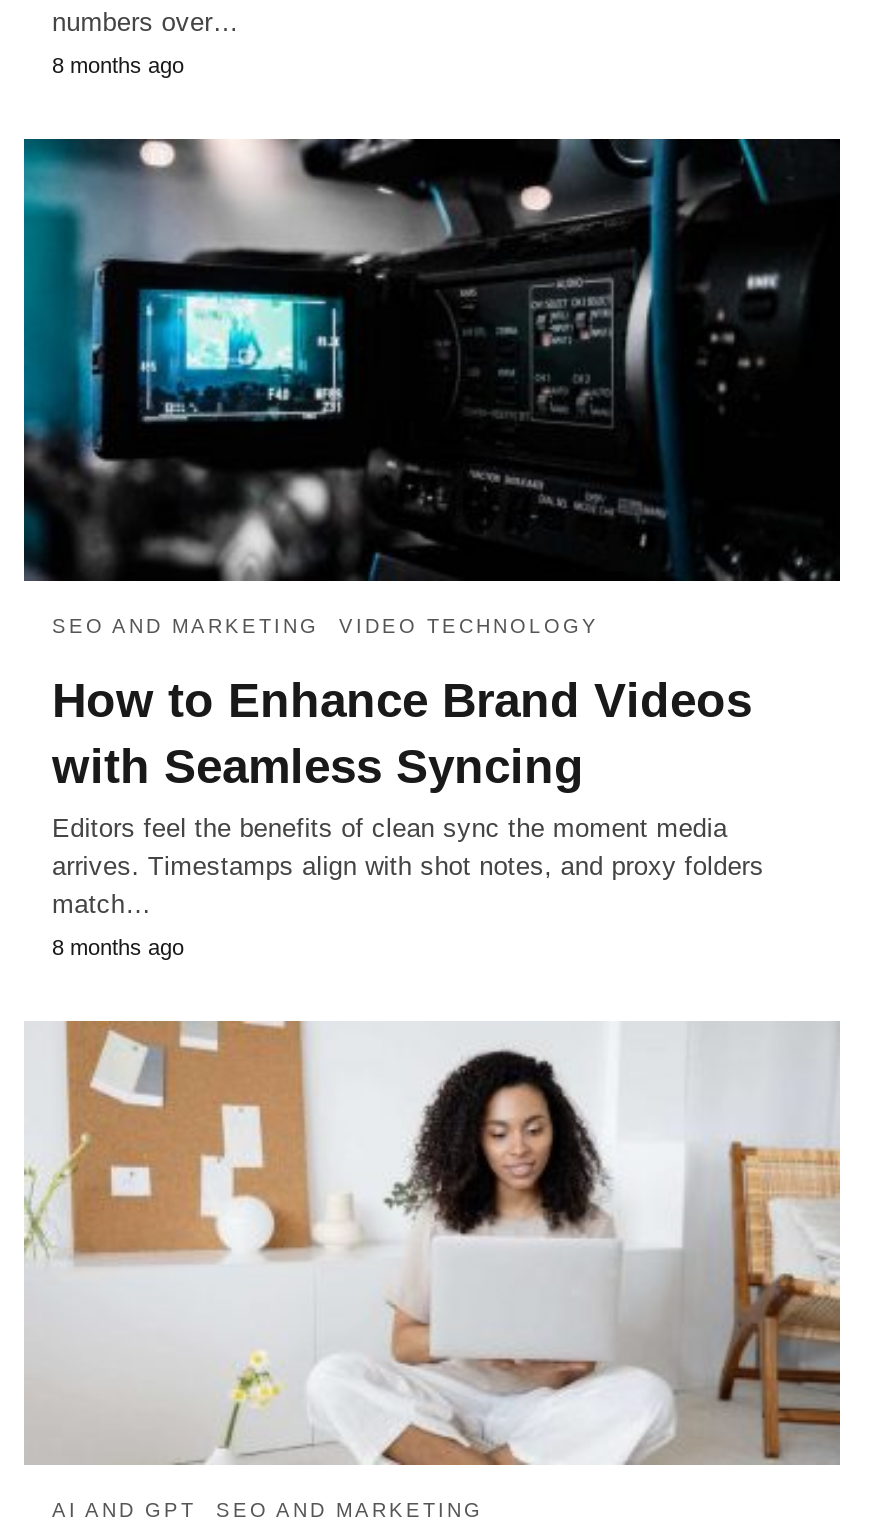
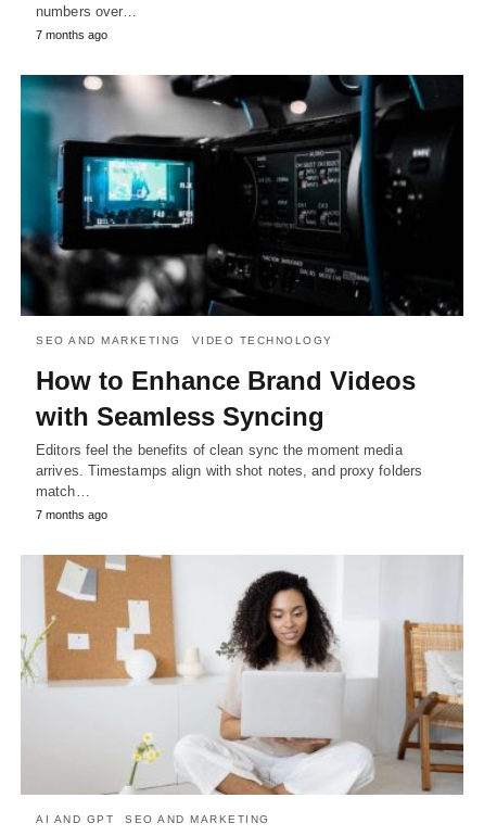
- 8 months ago
+ 7 months ago

- 8 months ago
+ 7 months ago
